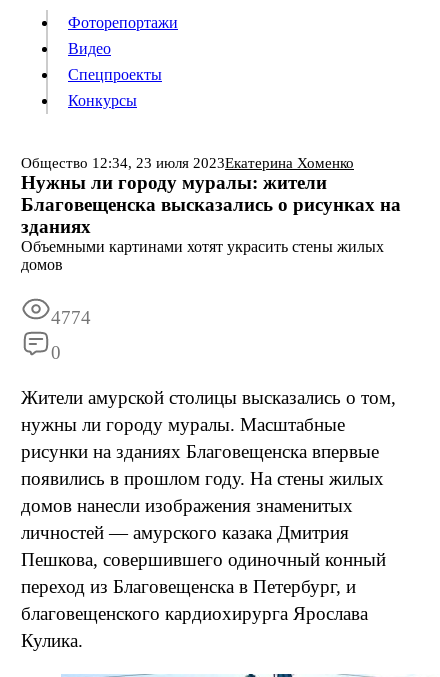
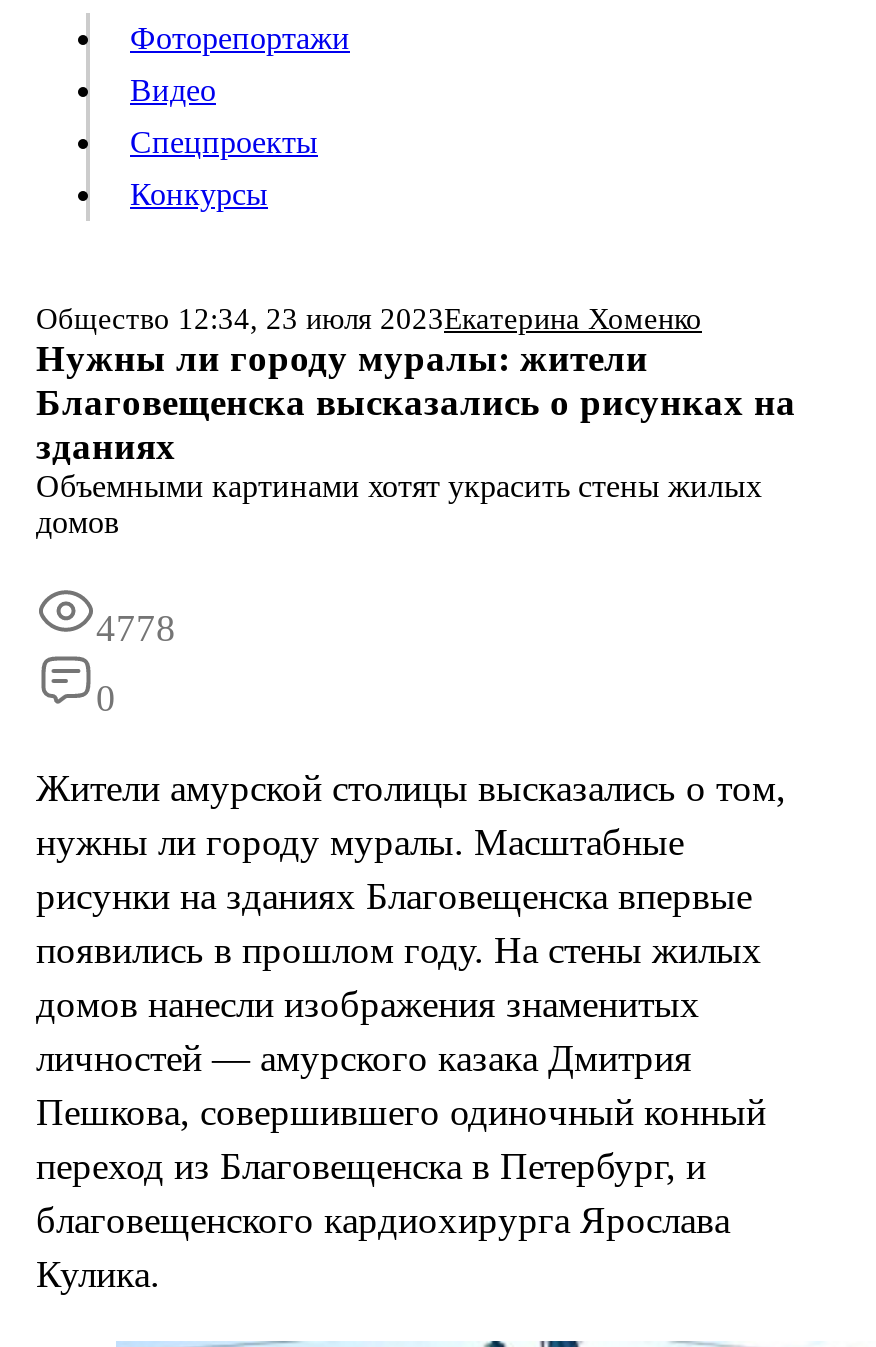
- 4774
+ 4778
